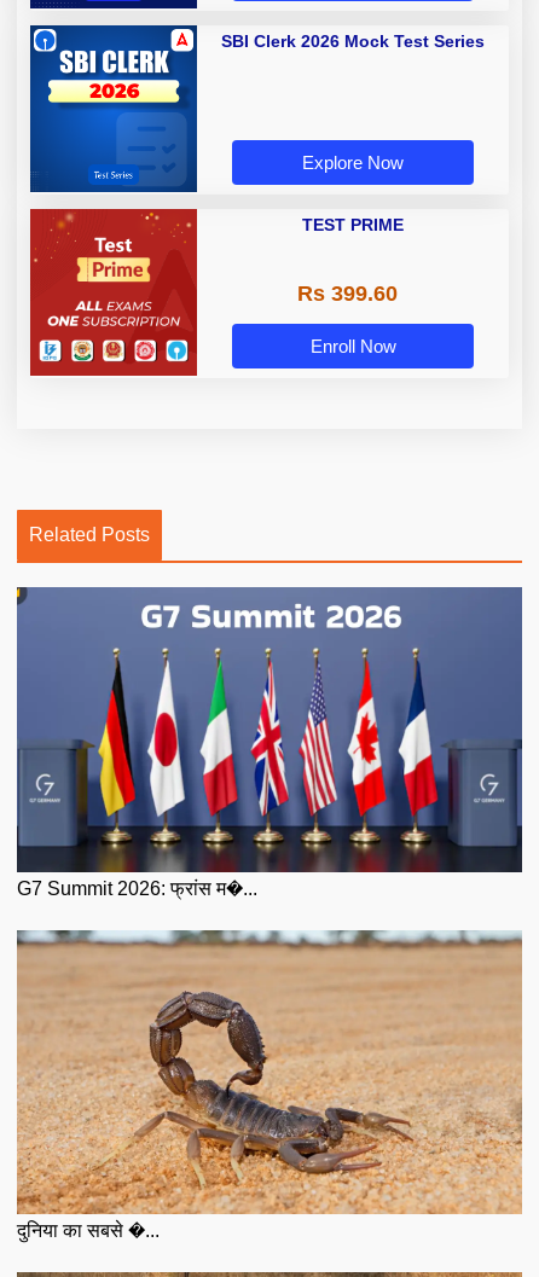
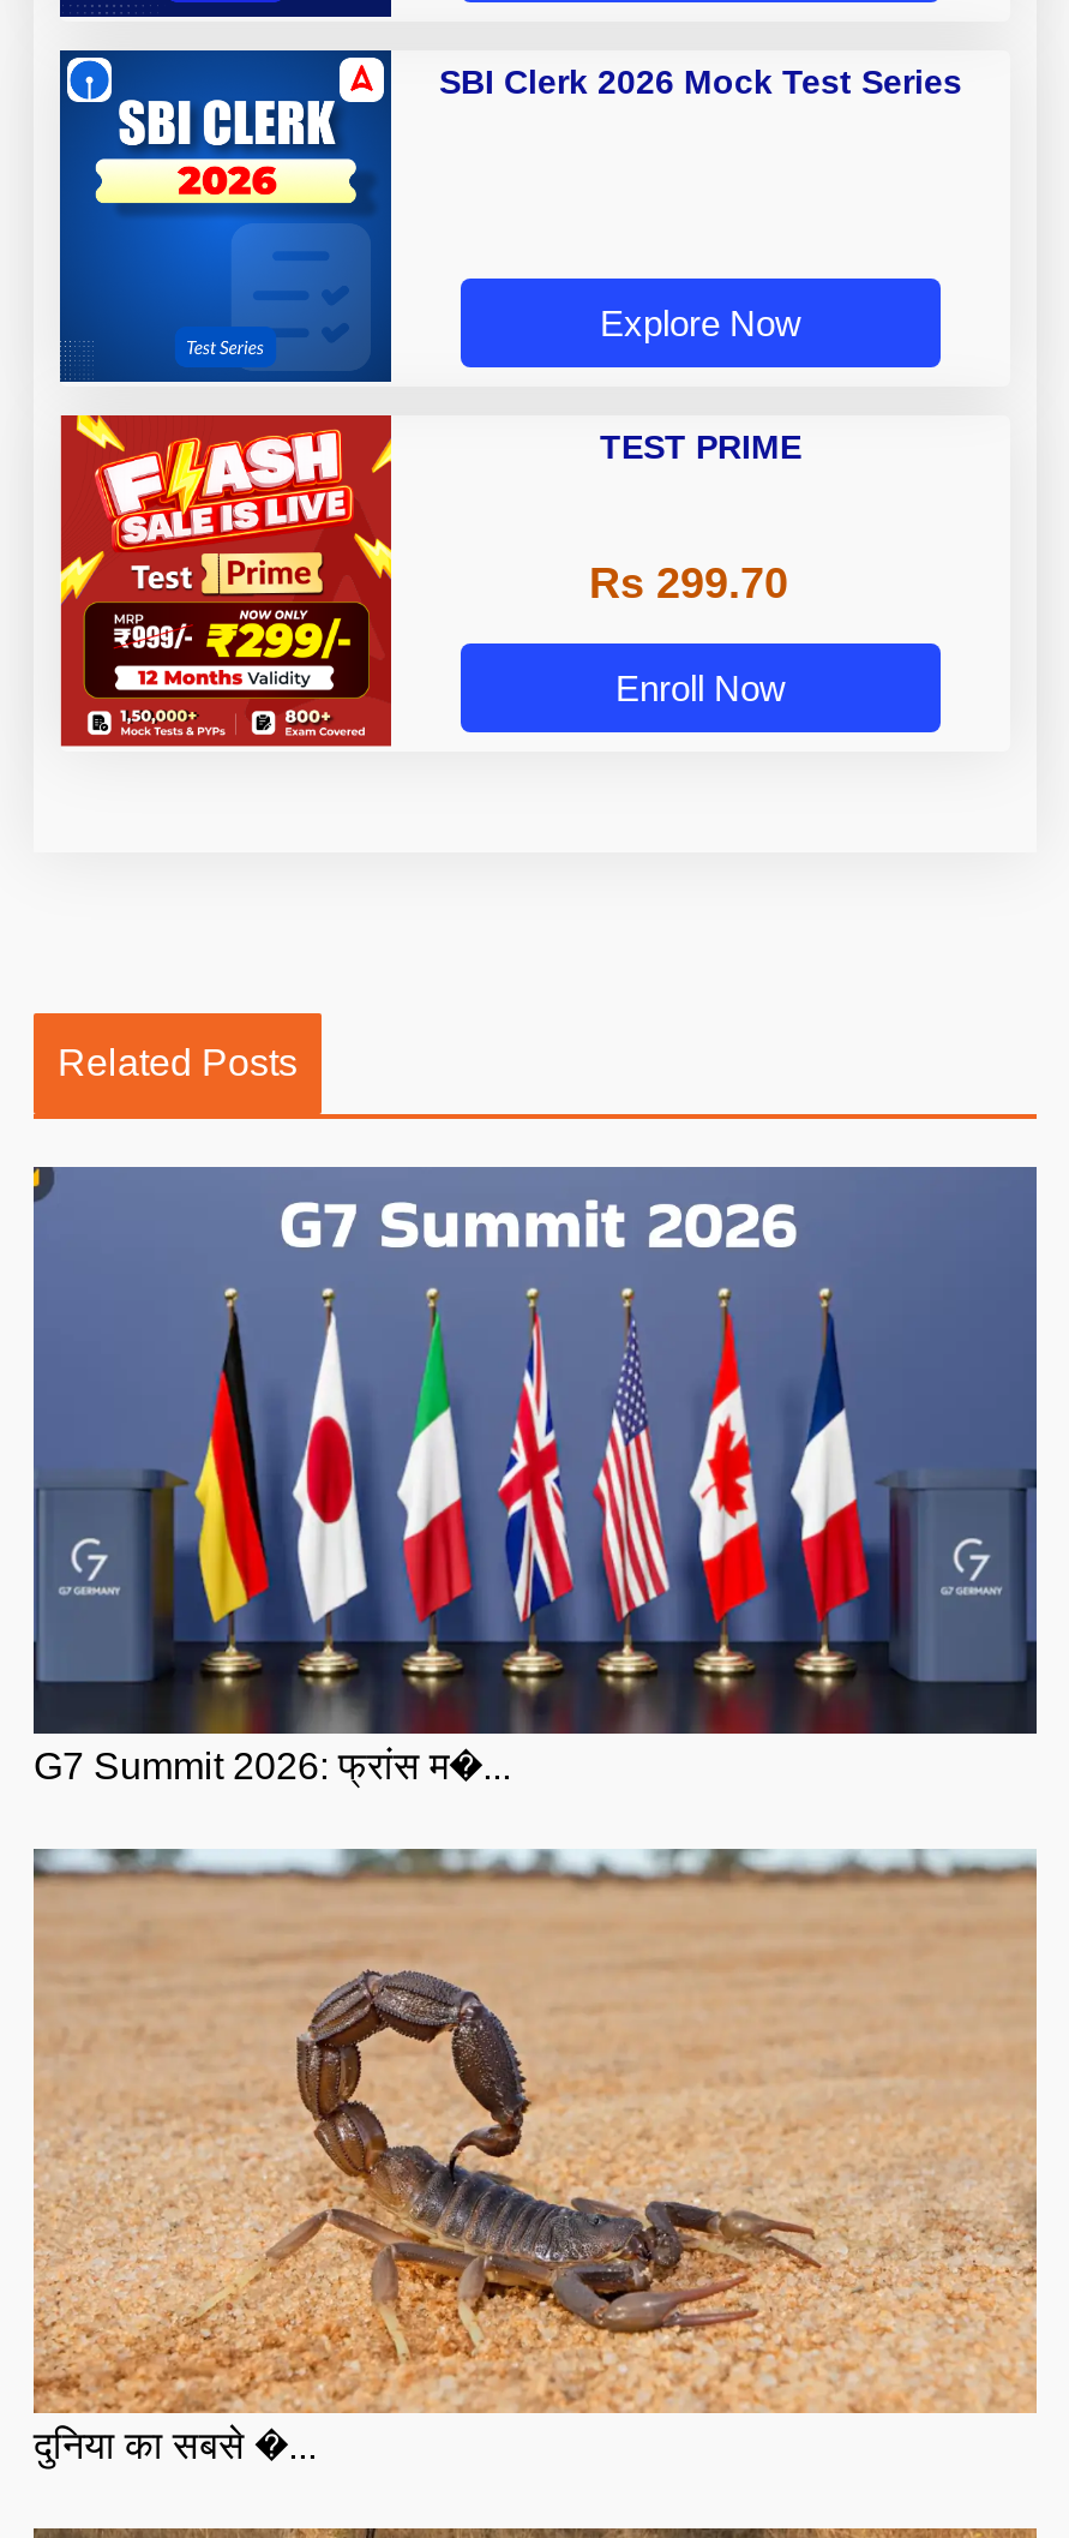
- [image]
+ [image]

- Rs 399.60
+ Rs 299.70
